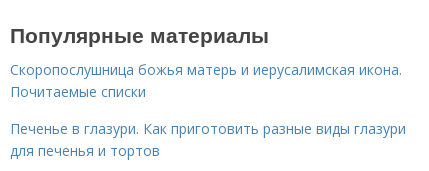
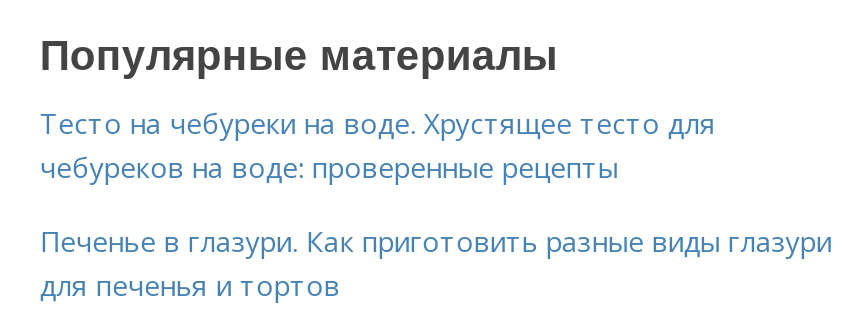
- Скоропослушница божья матерь и иерусалимская икона.
- Почитаемые списки
+ Тесто на чебуреки на воде. Хрустящее тесто для
+ чебуреков на воде: проверенные рецепты
